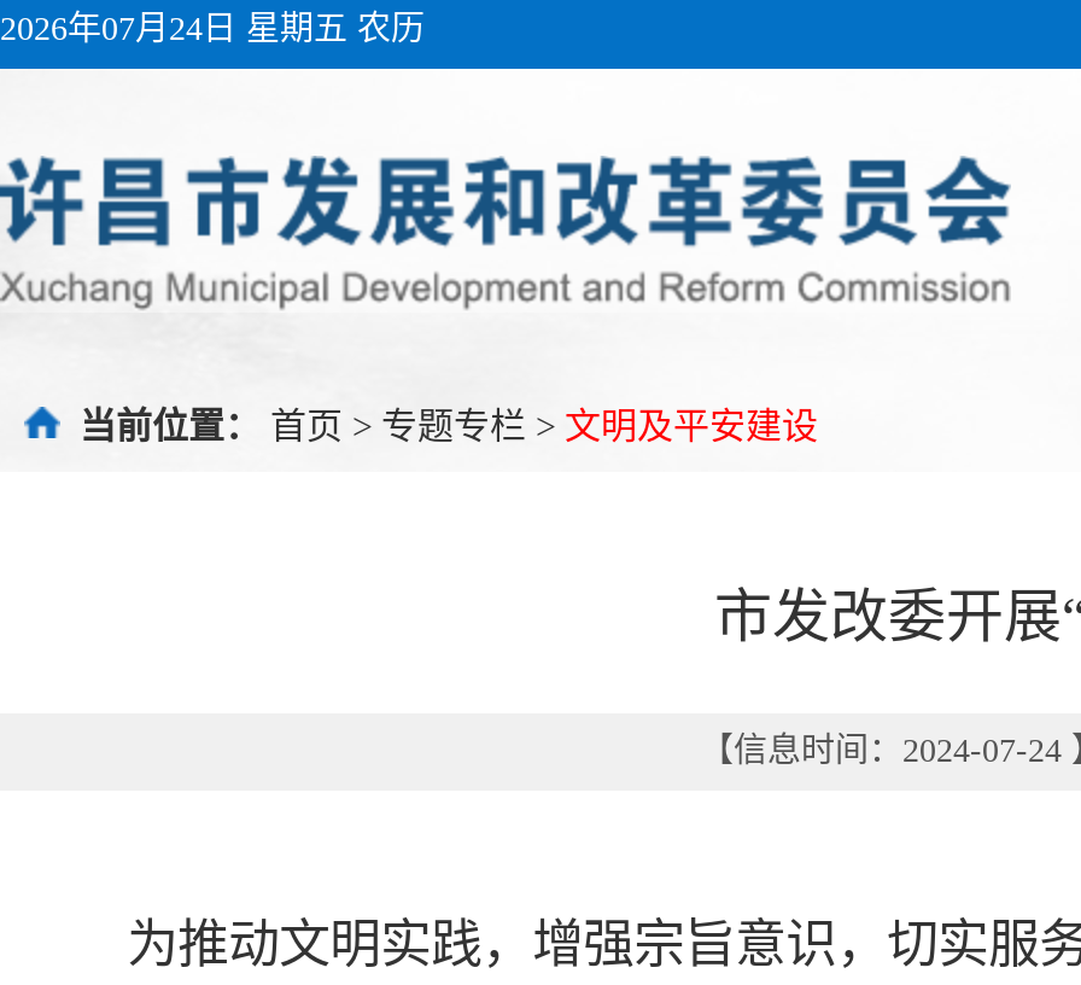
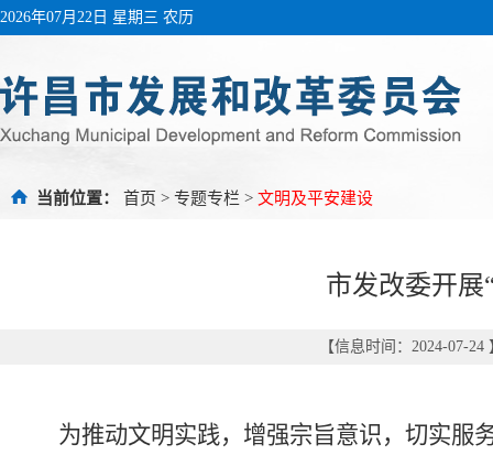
- 2026年07月24日 星期五 农历
+ 2026年07月22日 星期三 农历
